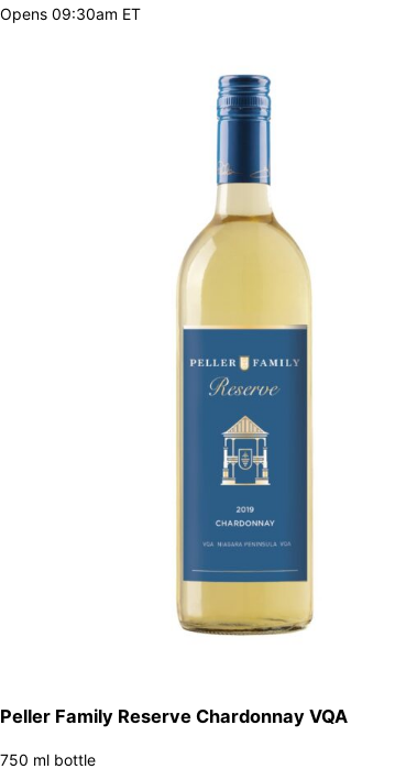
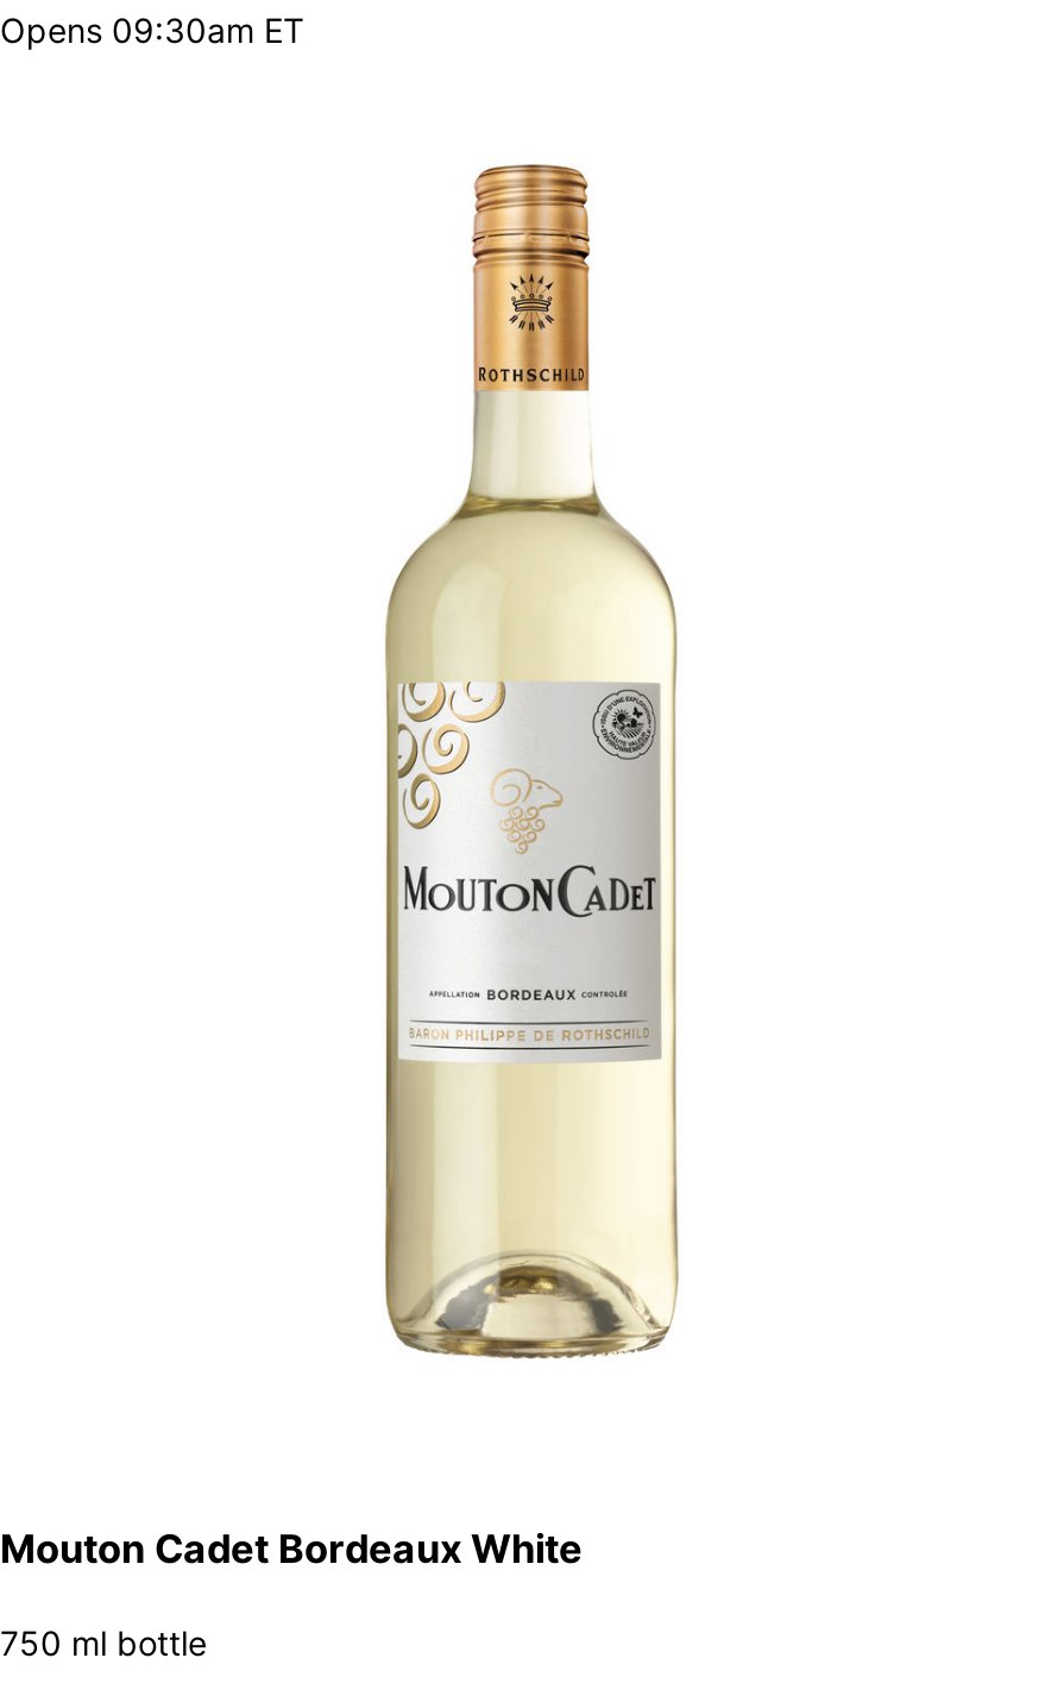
- [image]
+ [image]

- Peller Family Reserve Chardonnay VQA
+ Mouton Cadet Bordeaux White
